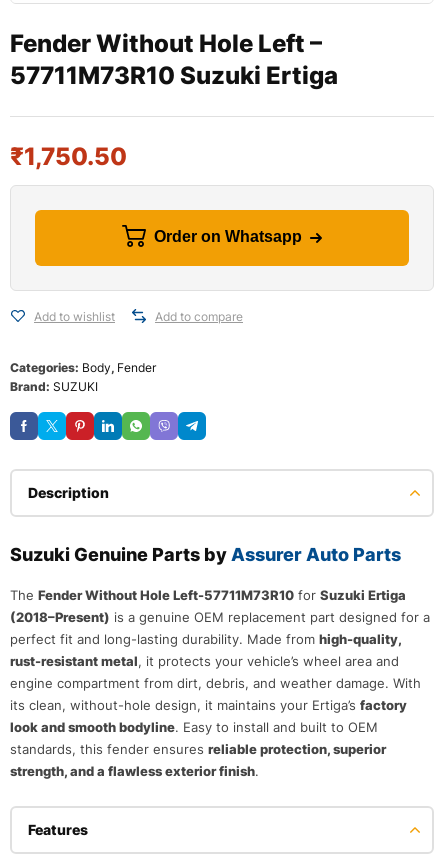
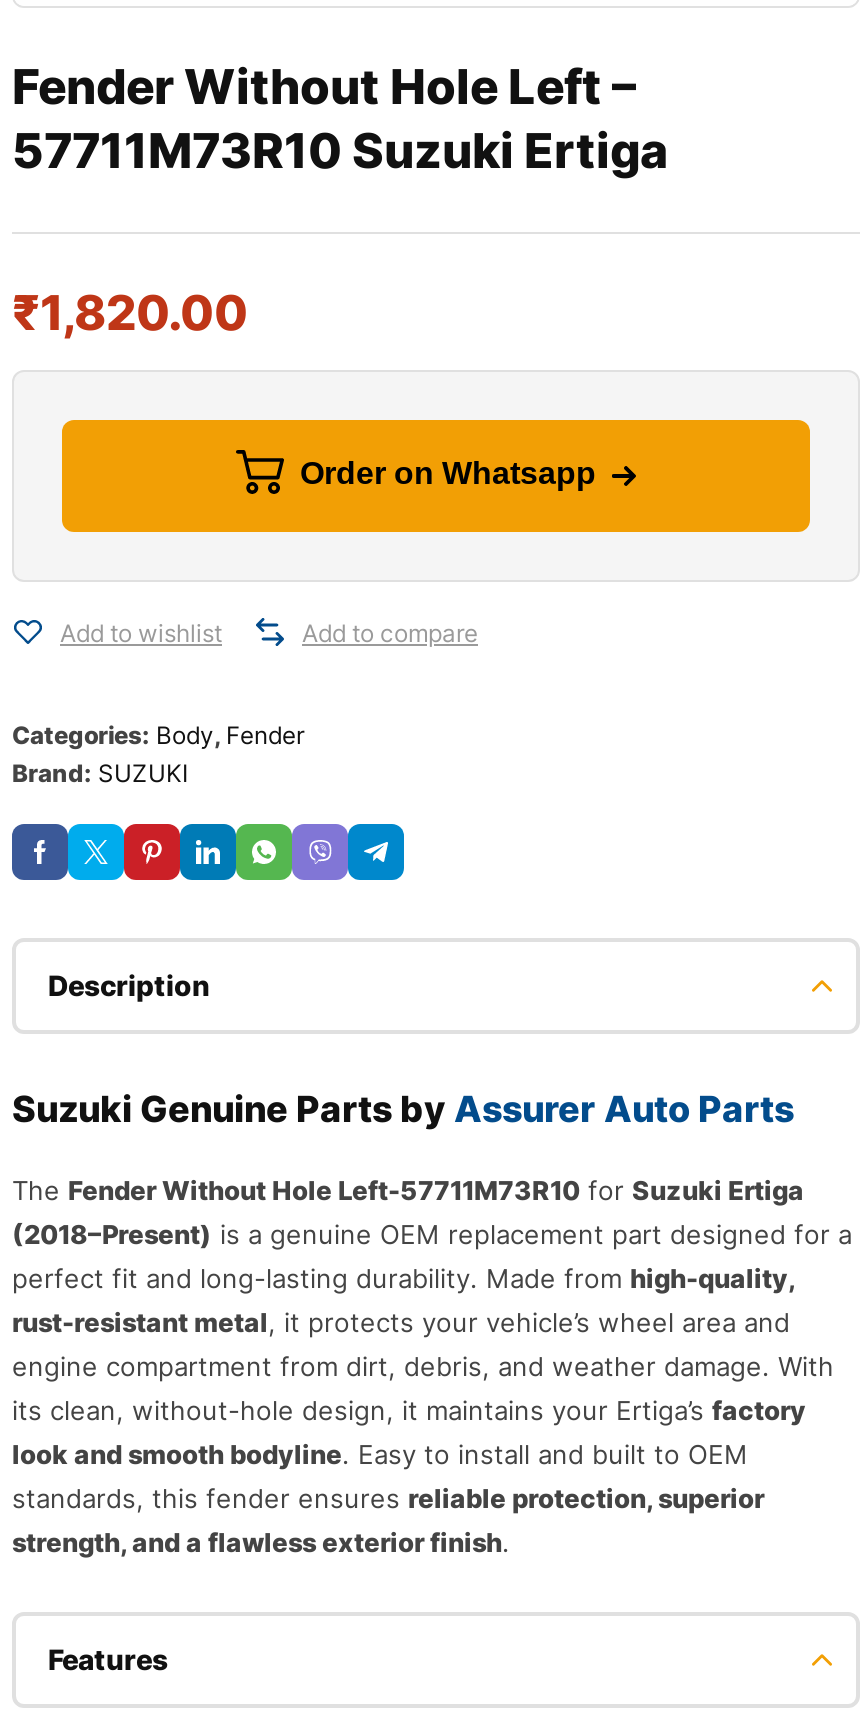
- ₹1,750.50
+ ₹1,820.00
